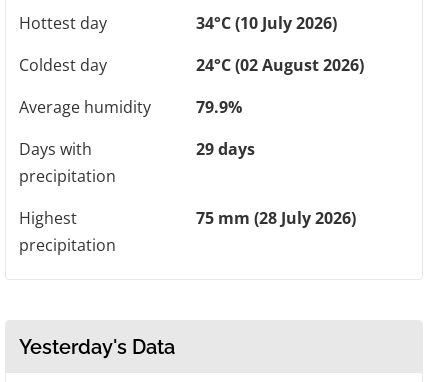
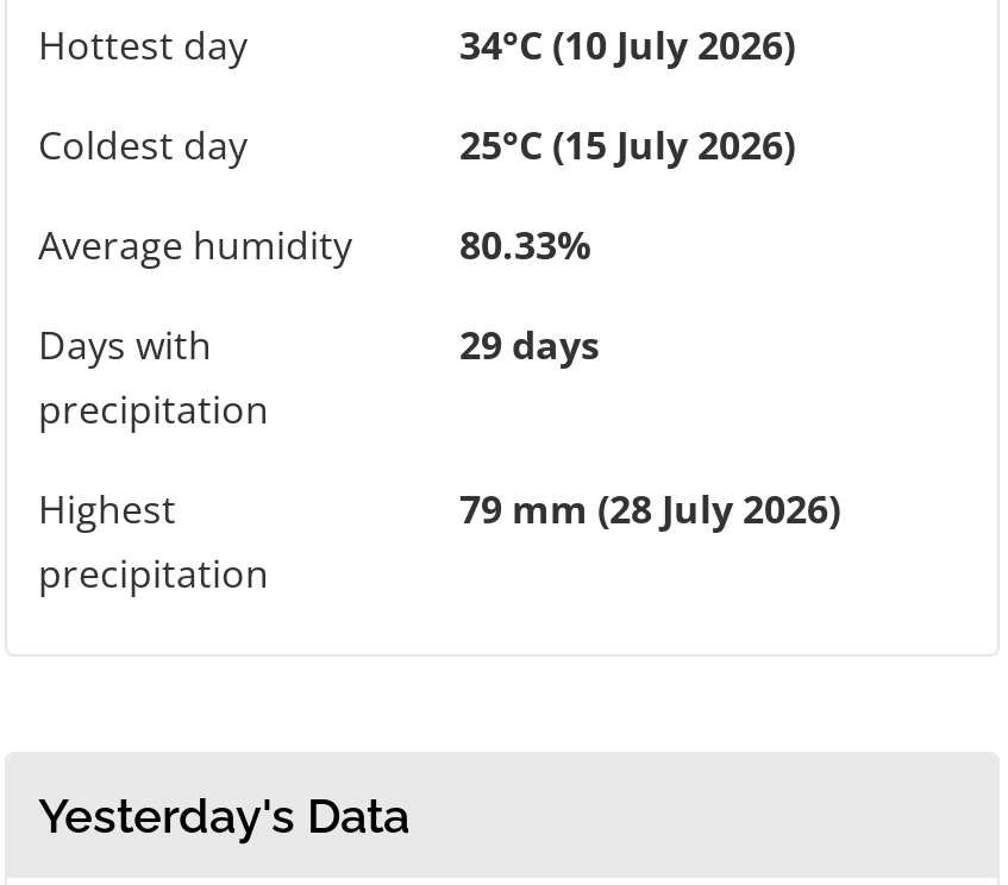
- 24°C (02 August 2026)
+ 25°C (15 July 2026)

- 79.9%
+ 80.33%

- 75 mm (28 July 2026)
+ 79 mm (28 July 2026)
